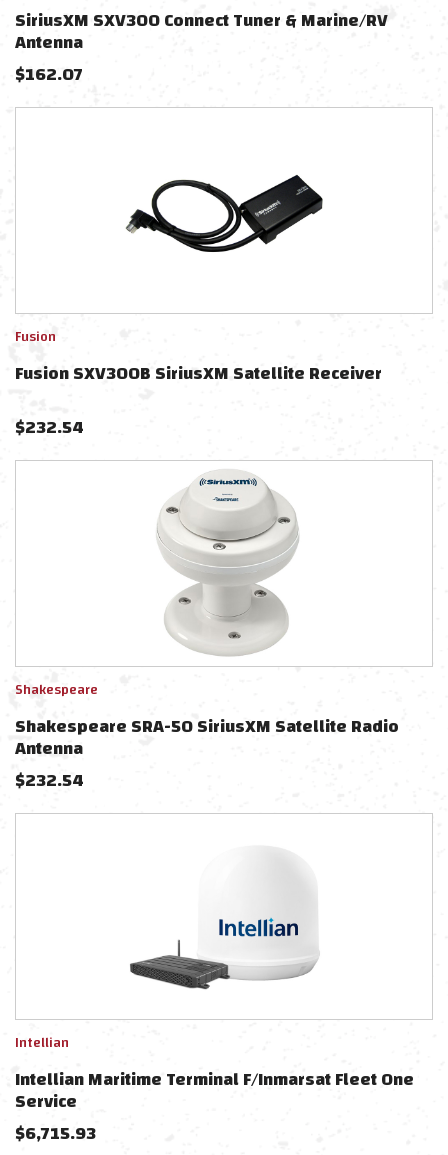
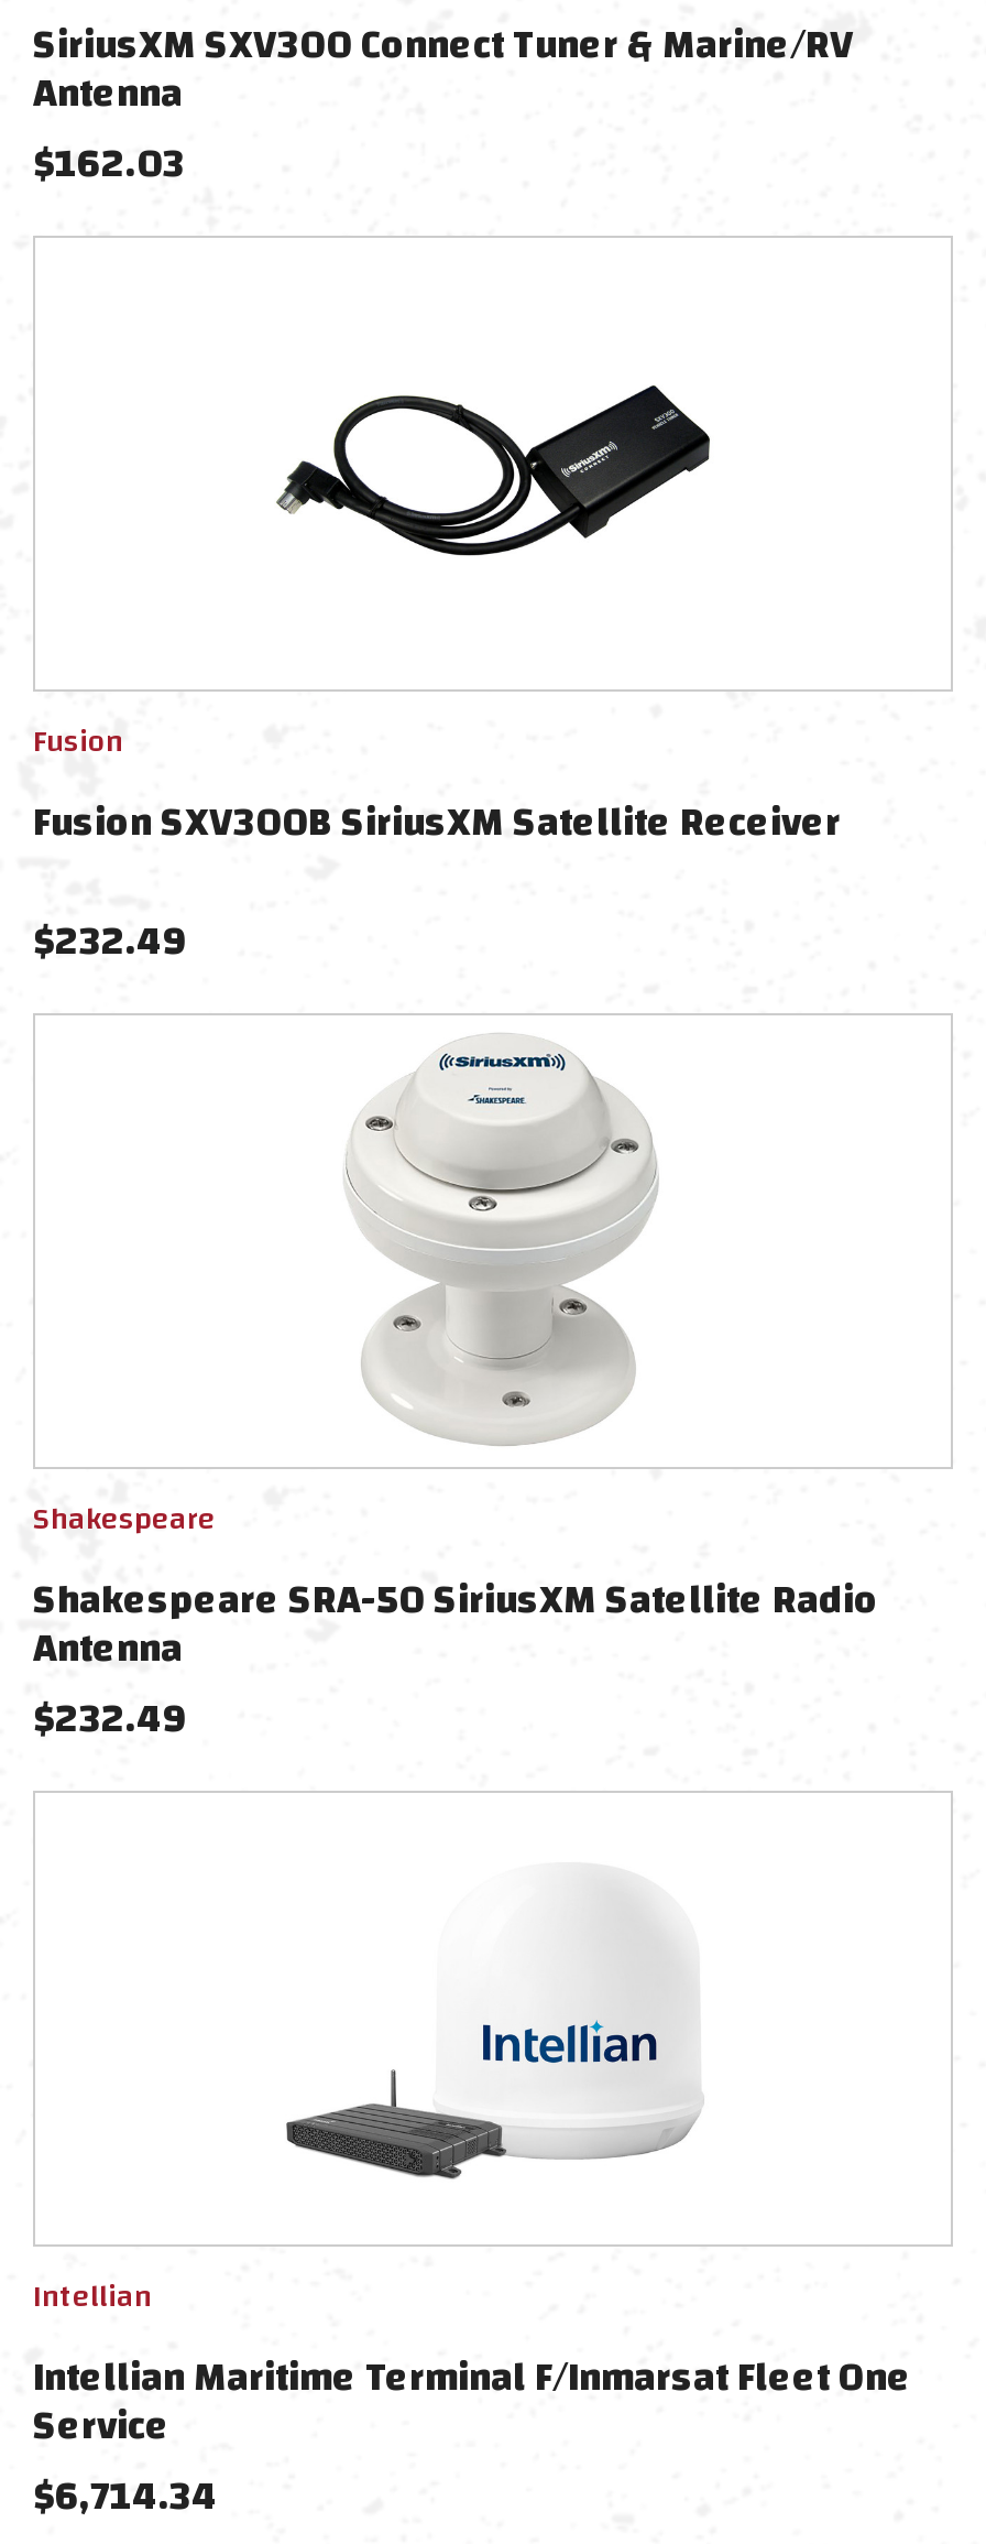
- $162.07
+ $162.03

- $232.54
+ $232.49

- $232.54
+ $232.49

- $6,715.93
+ $6,714.34
